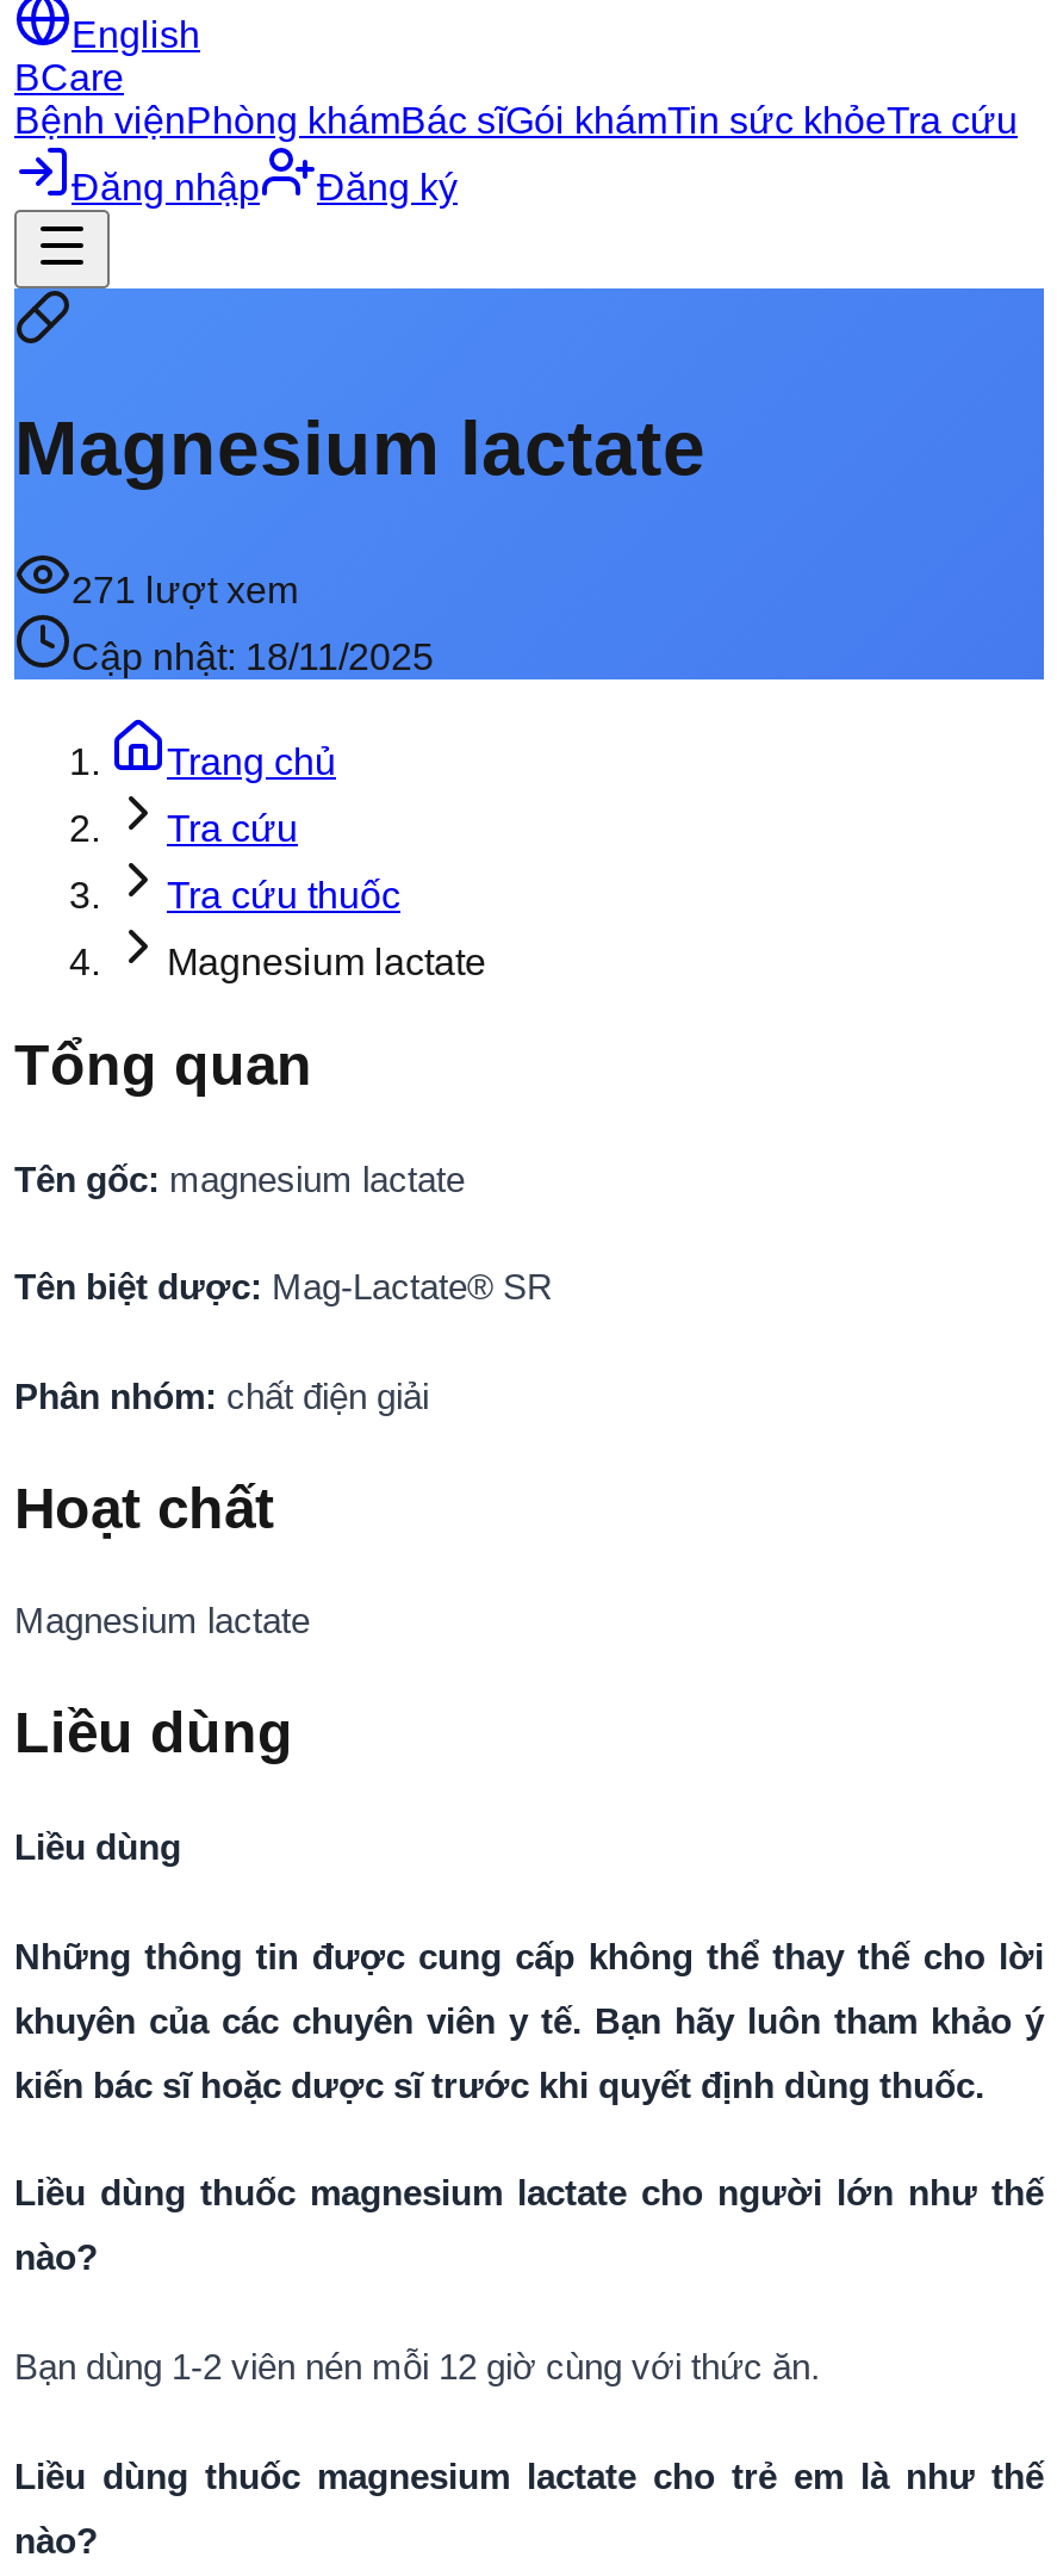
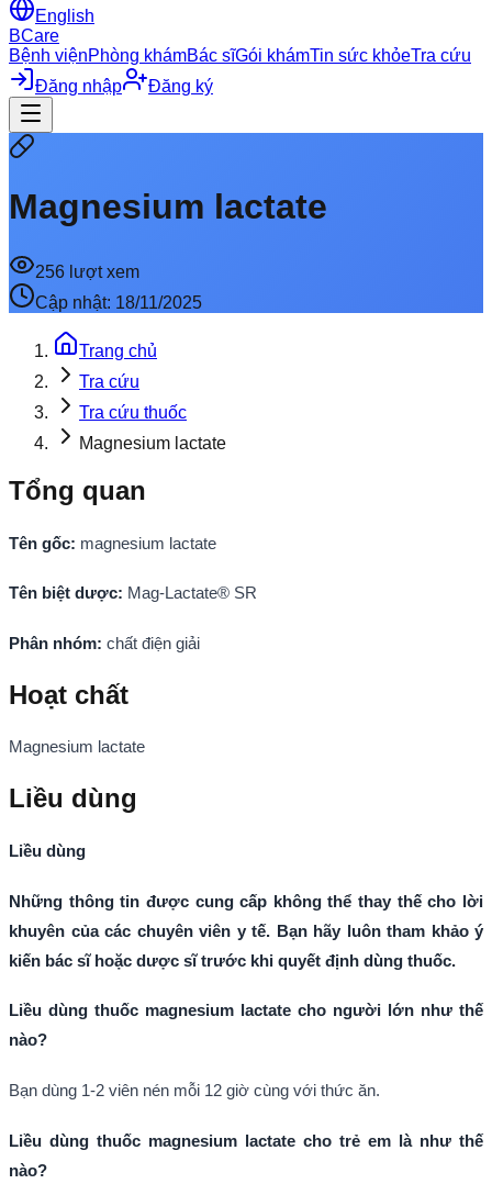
- 271 lượt xem
+ 256 lượt xem
